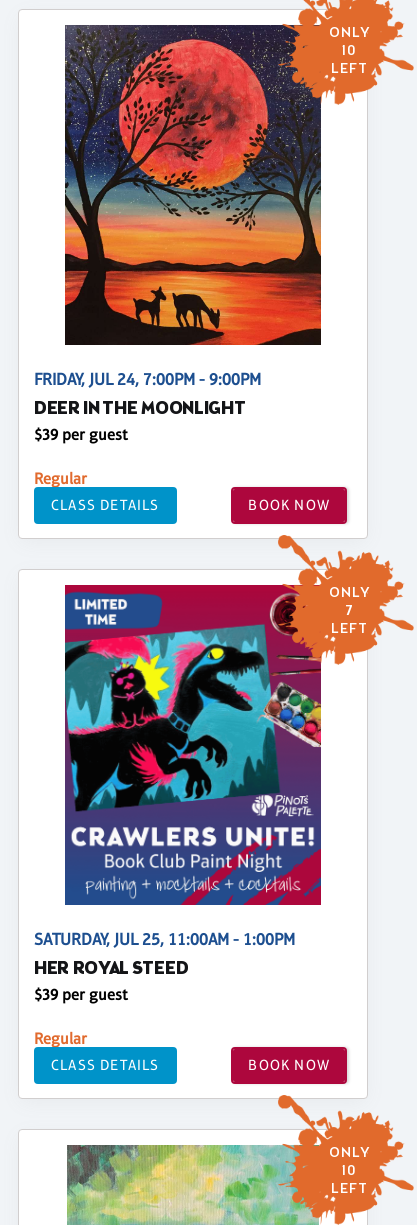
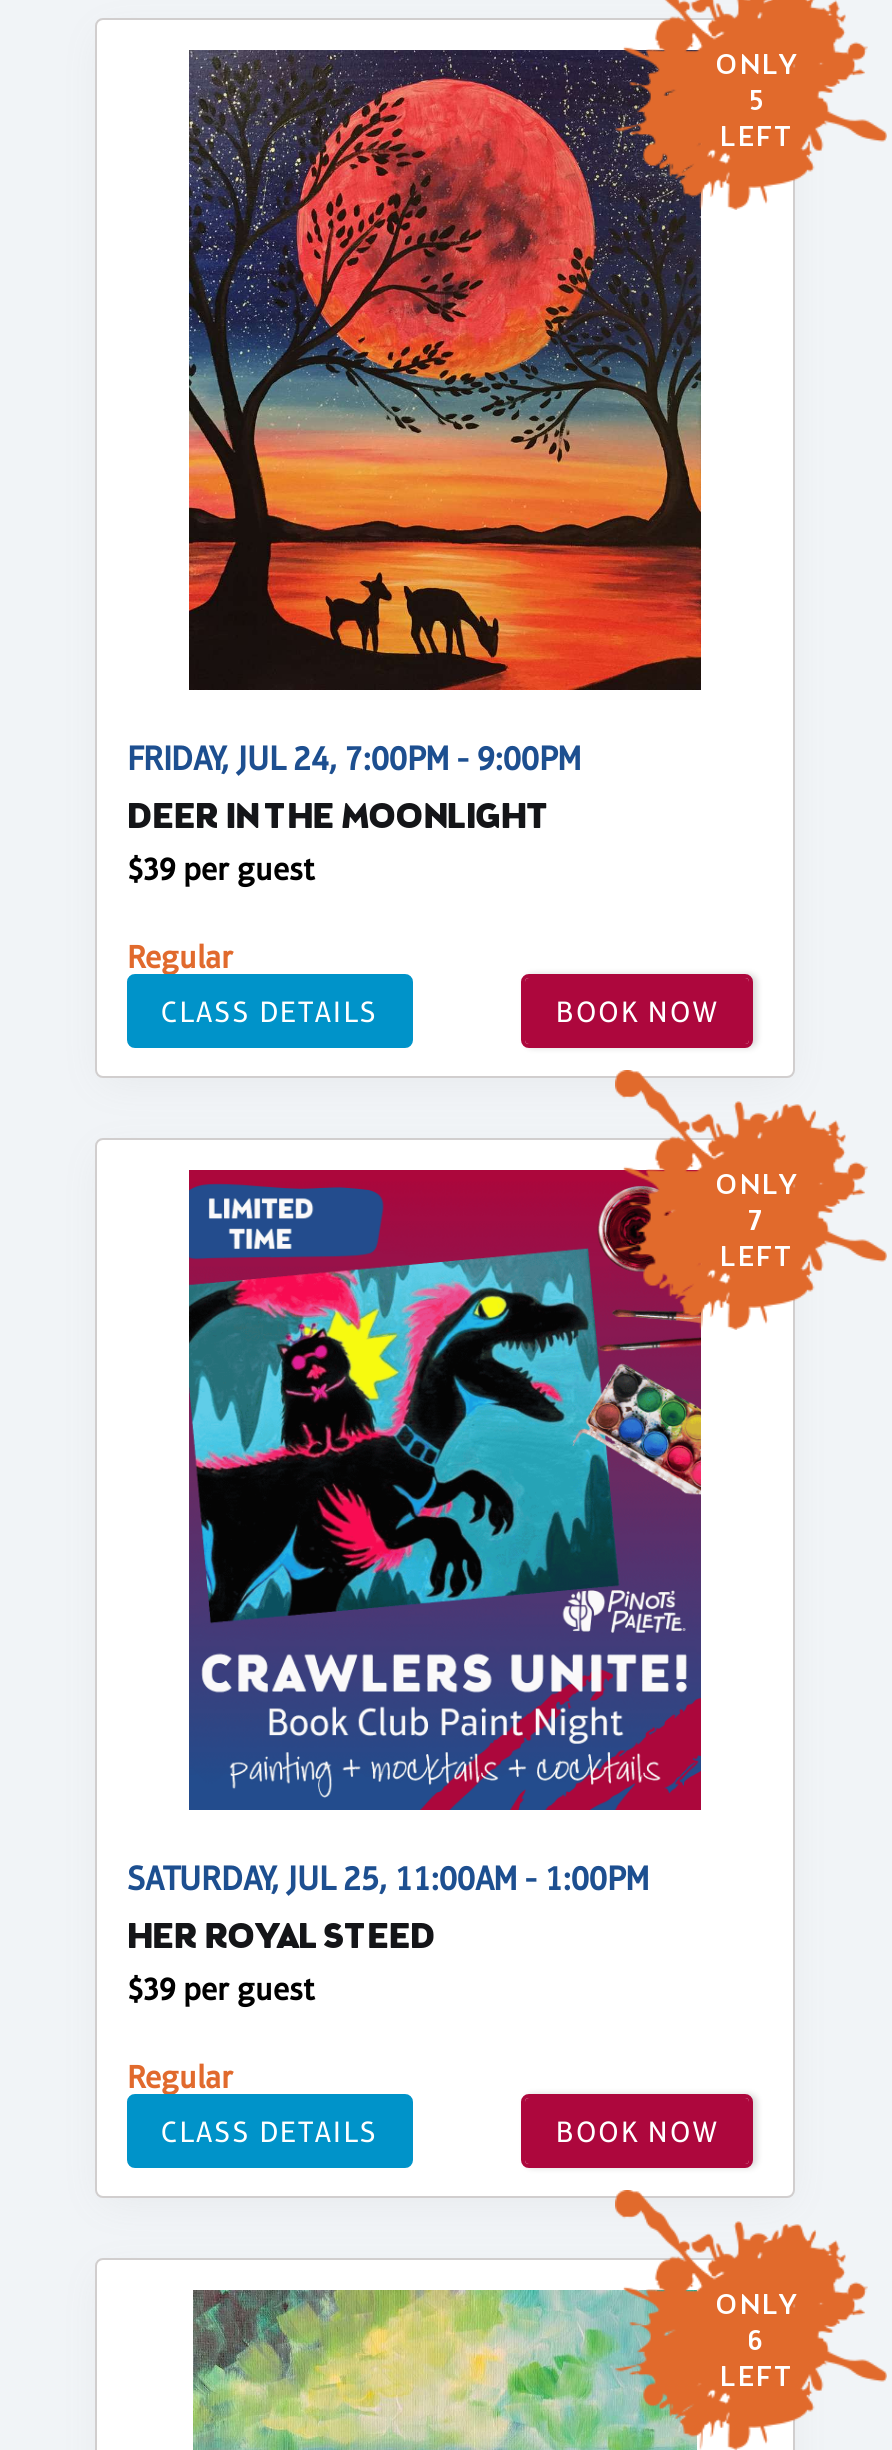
- 10
+ 5

- 10
+ 6
